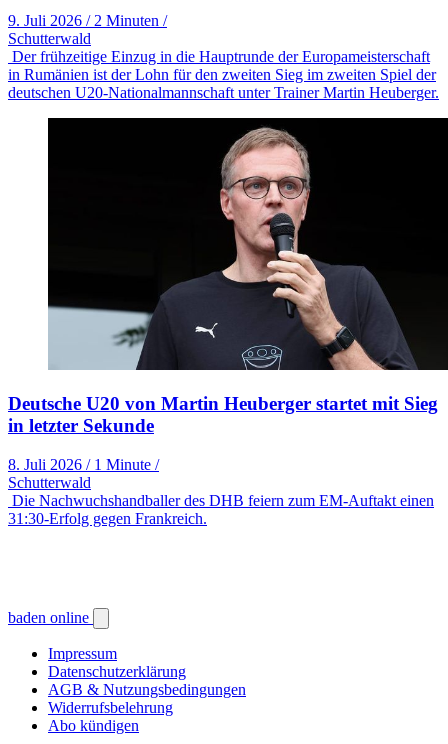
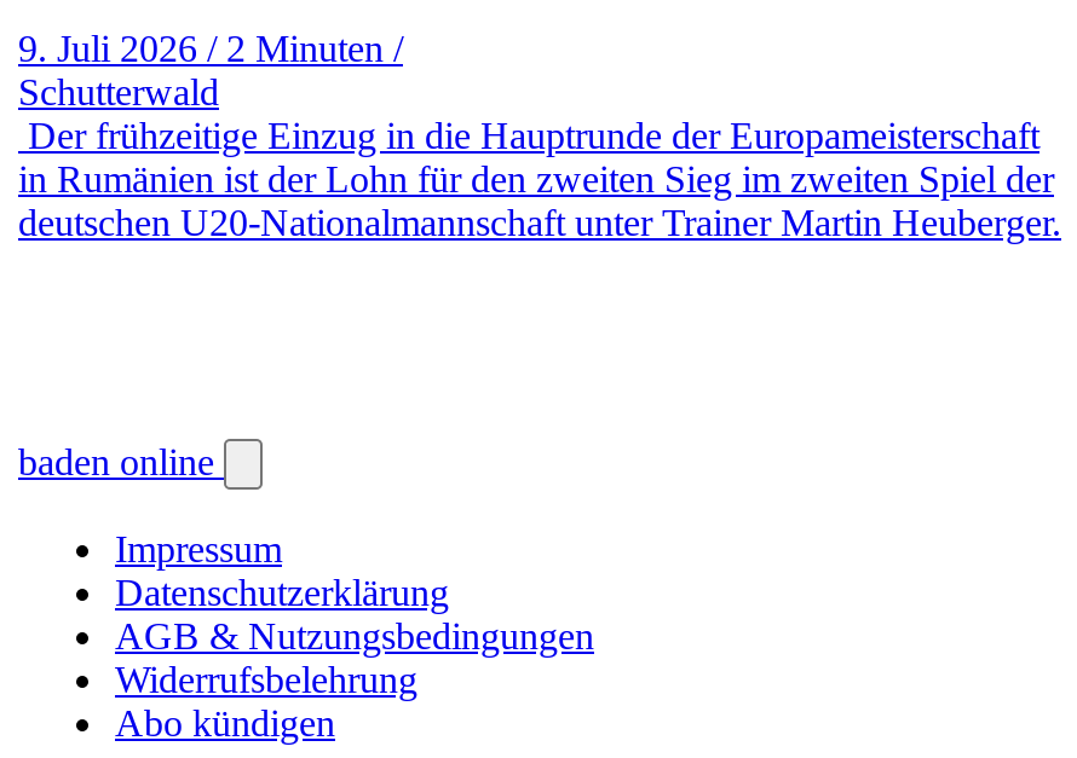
- [image]
- Deutsche U20 von Martin Heuberger startet mit Sieg
- in letzter Sekunde
- 8. Juli 2026 / 1 Minute /
- Schutterwald
- Die Nachwuchshandballer des DHB feiern zum EM-Auftakt einen
- 31:30-Erfolg gegen Frankreich.
